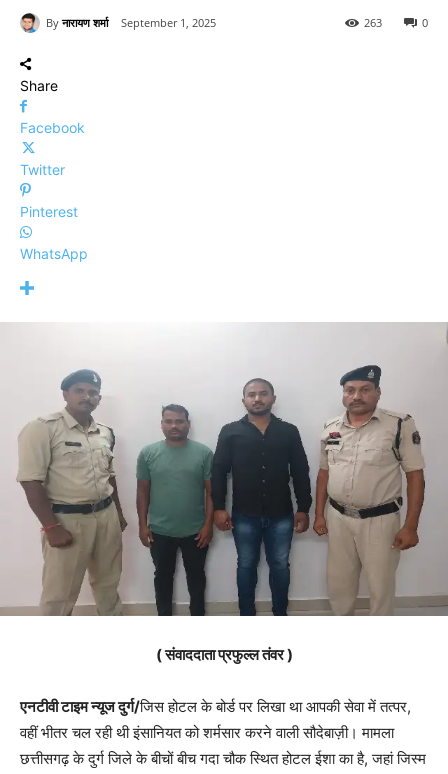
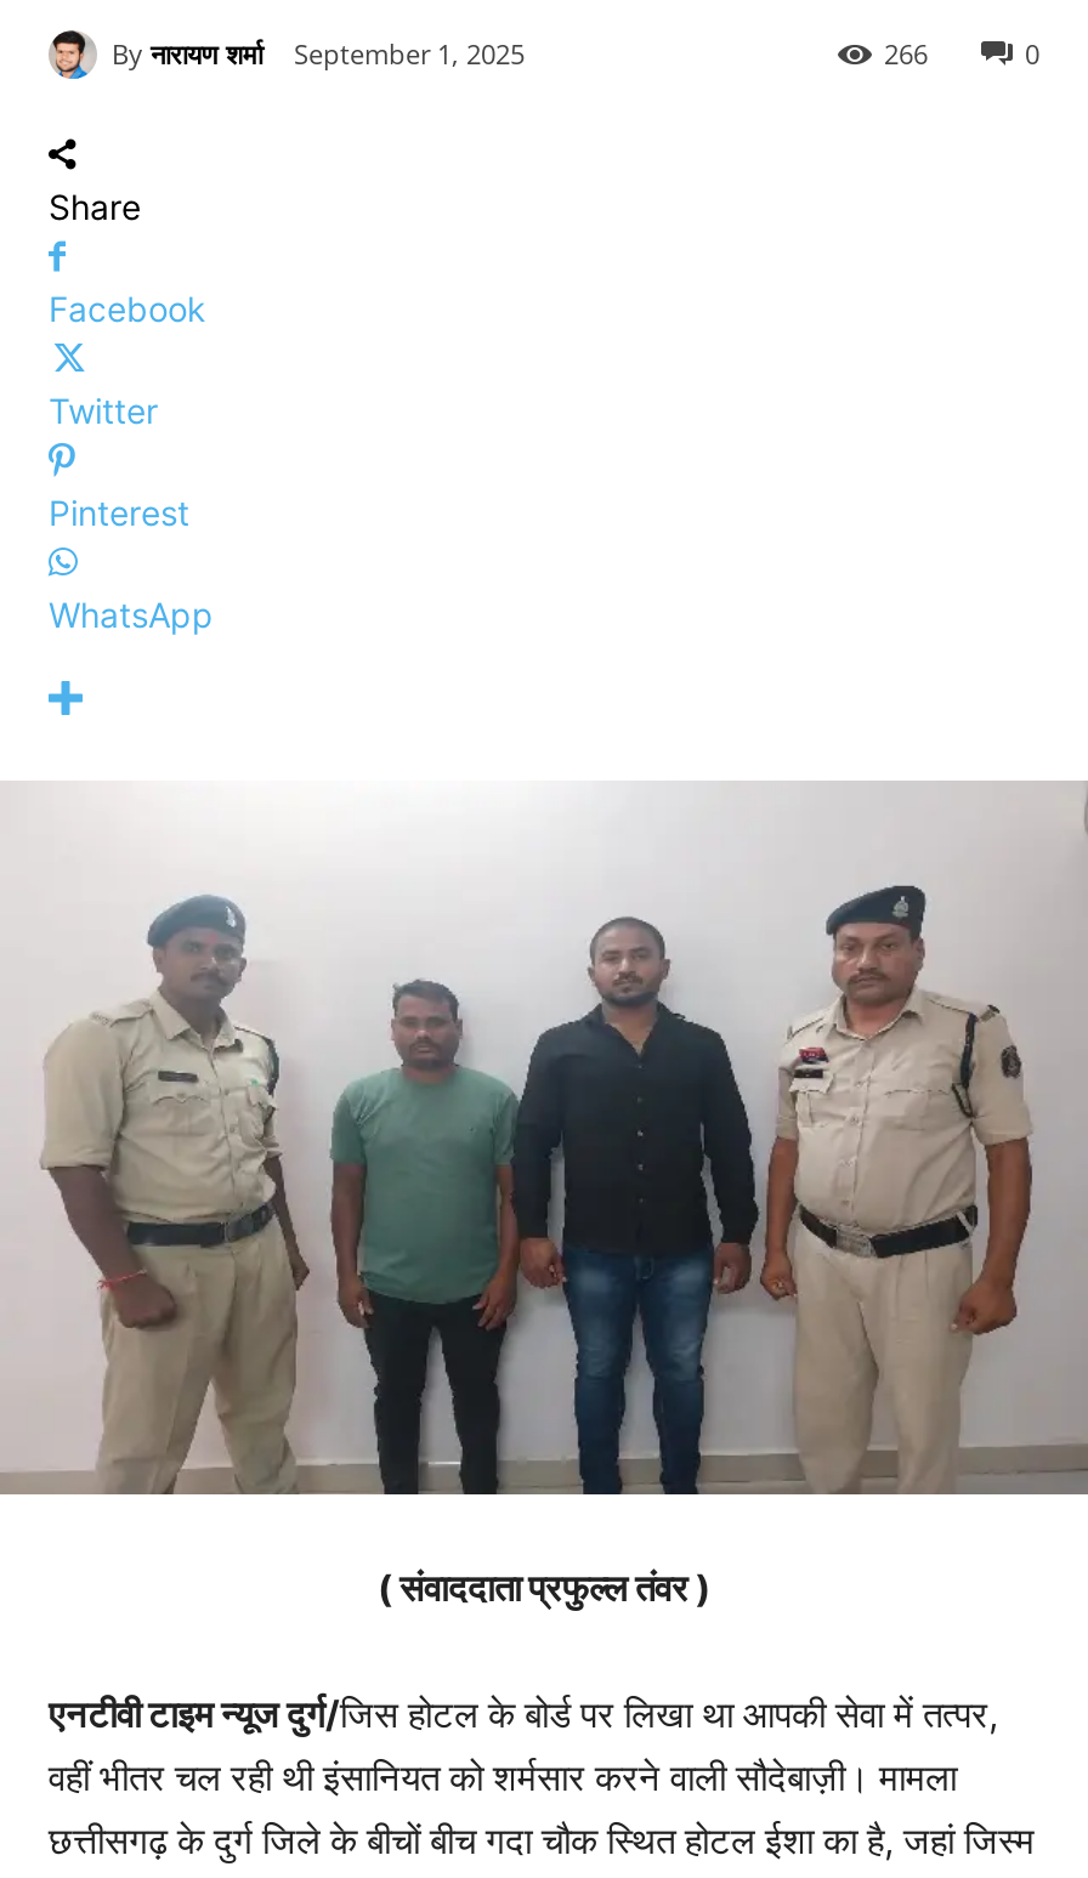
- 263
+ 266
